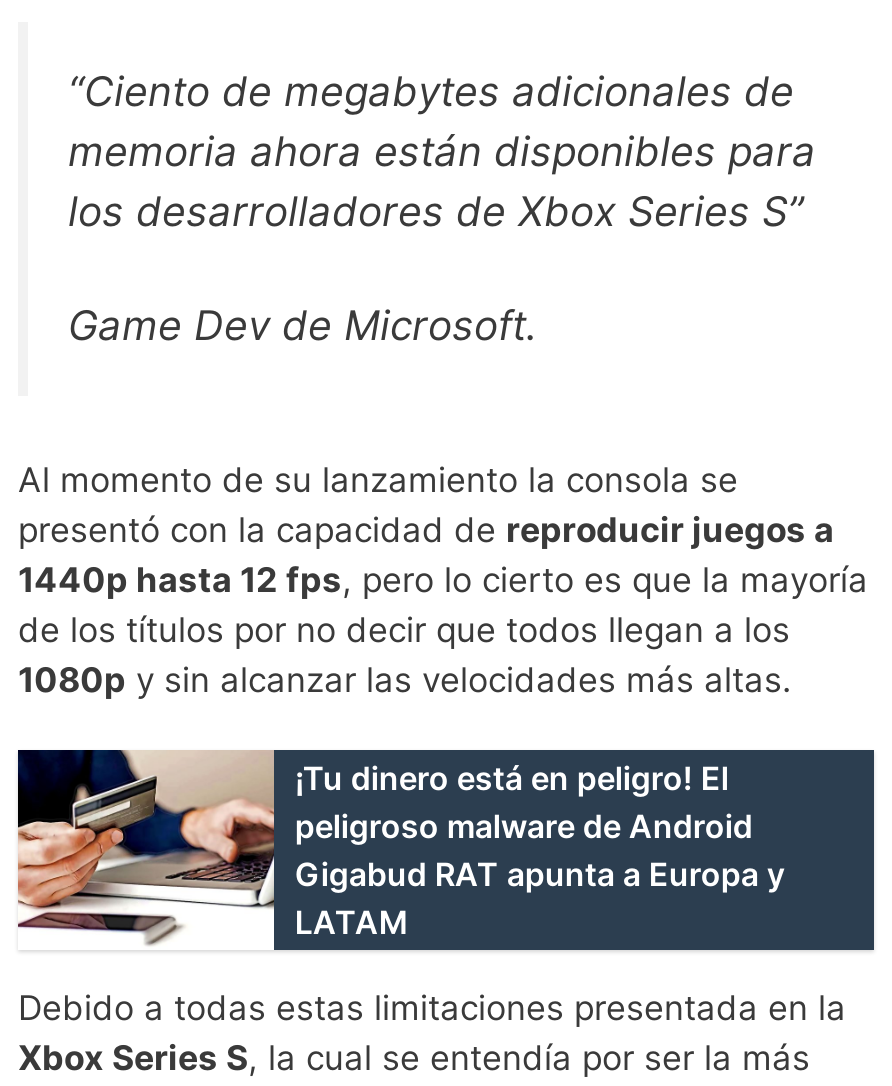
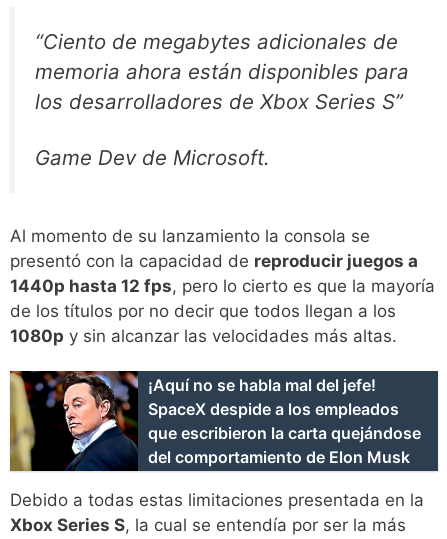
- [image]
- ¡Tu dinero está en peligro! El
- peligroso malware de Android
- Gigabud RAT apunta a Europa y
- LATAM
+ [image]
+ ¡Aquí no se habla mal del jefe!
+ SpaceX despide a los empleados
+ que escribieron la carta quejándose
+ del comportamiento de Elon Musk
